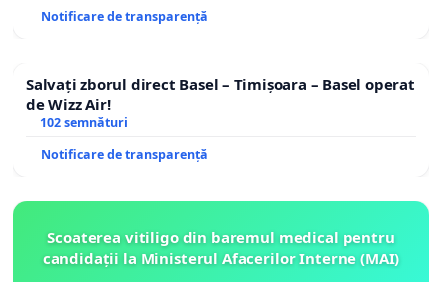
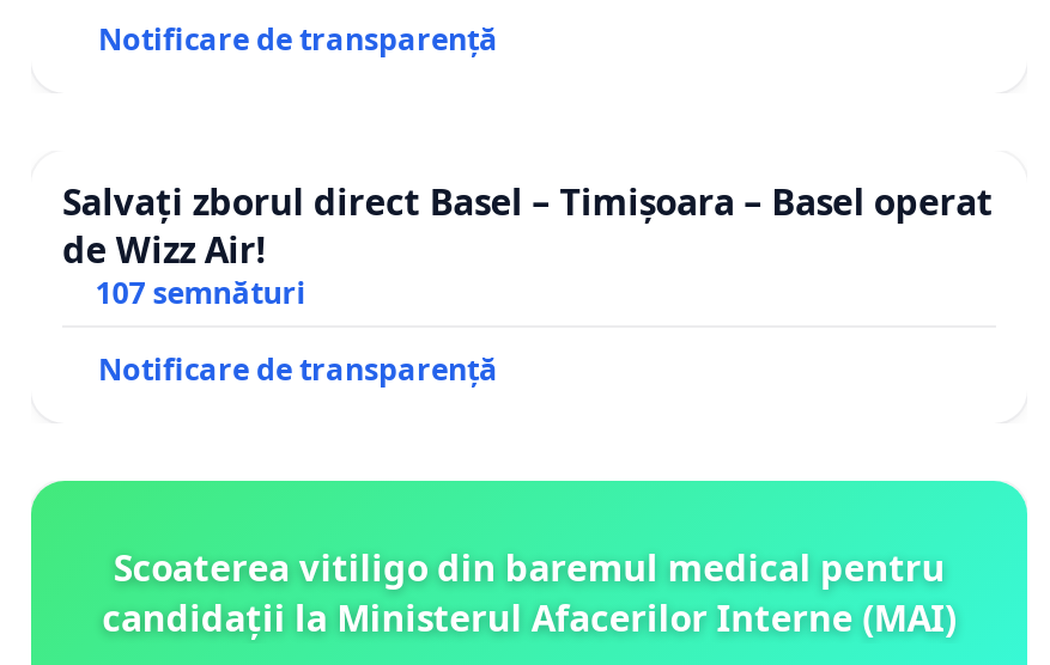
- 102 semnături
+ 107 semnături
